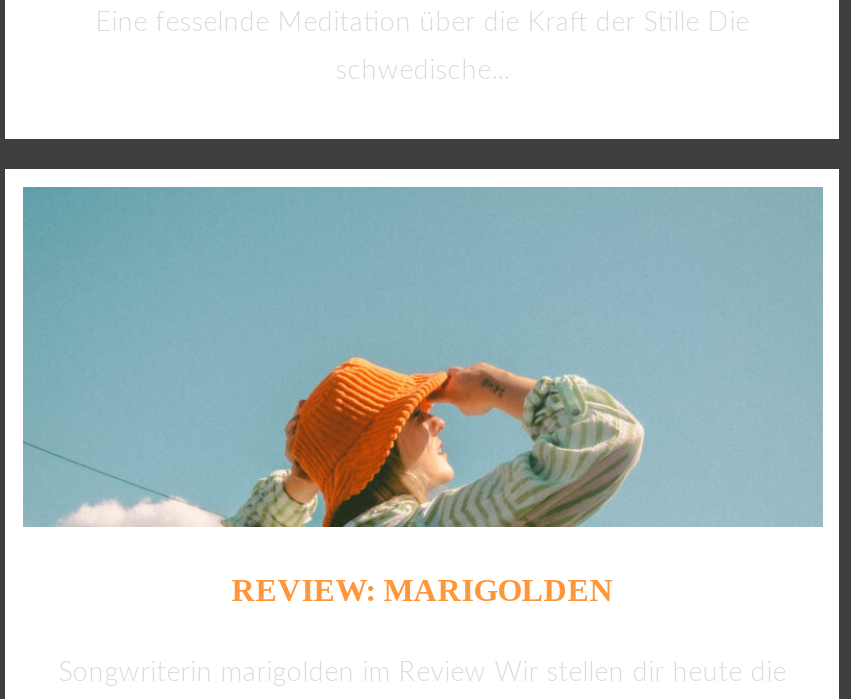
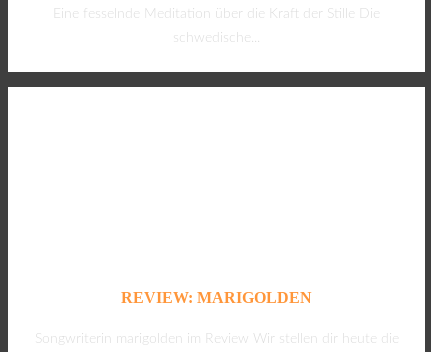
- [image]
